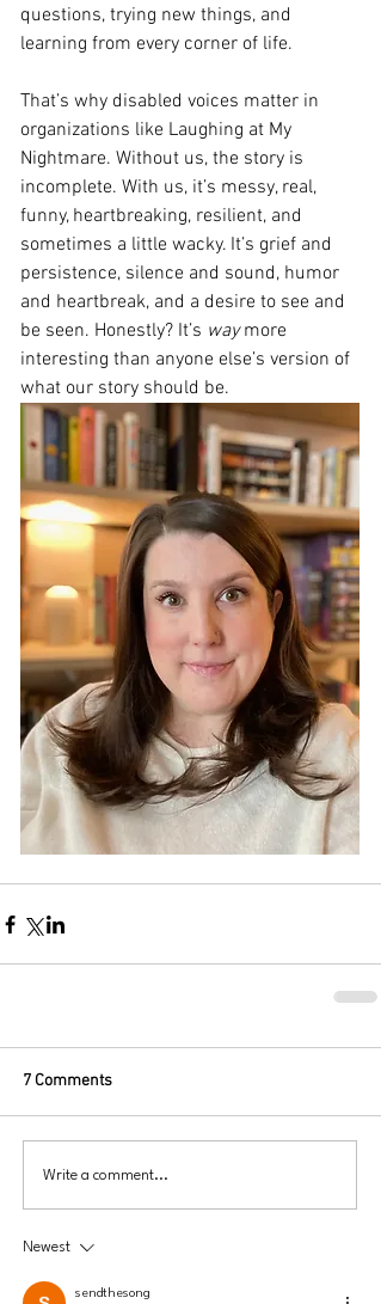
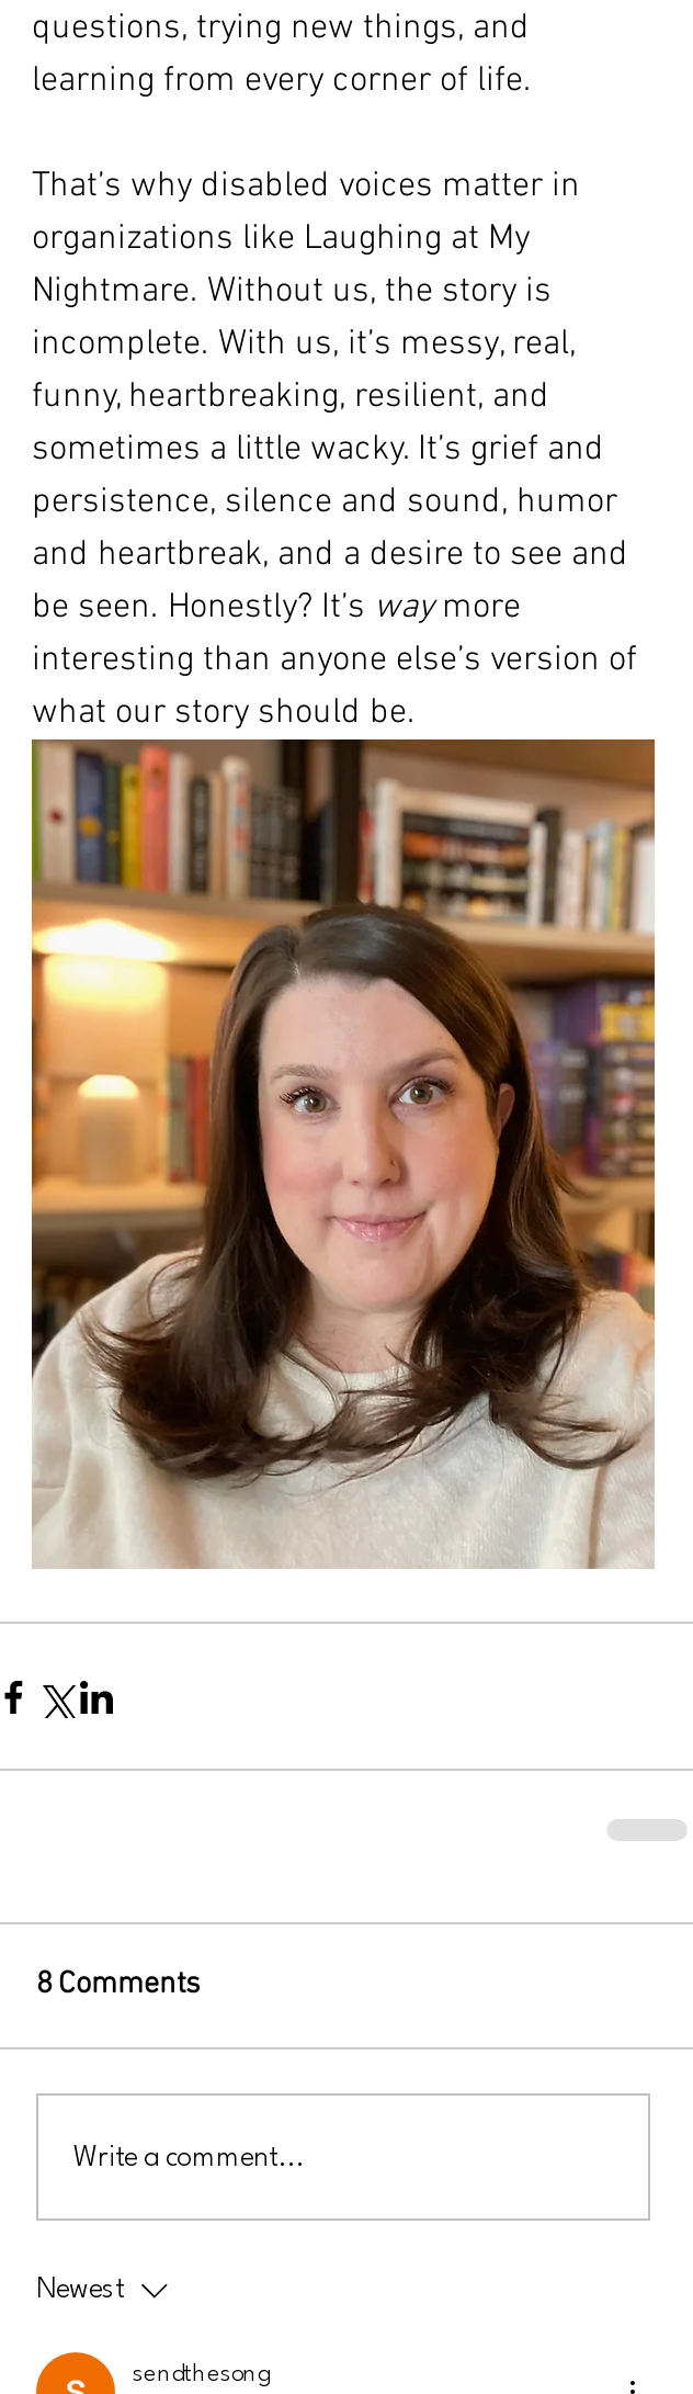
- 7 Comments
+ 8 Comments
